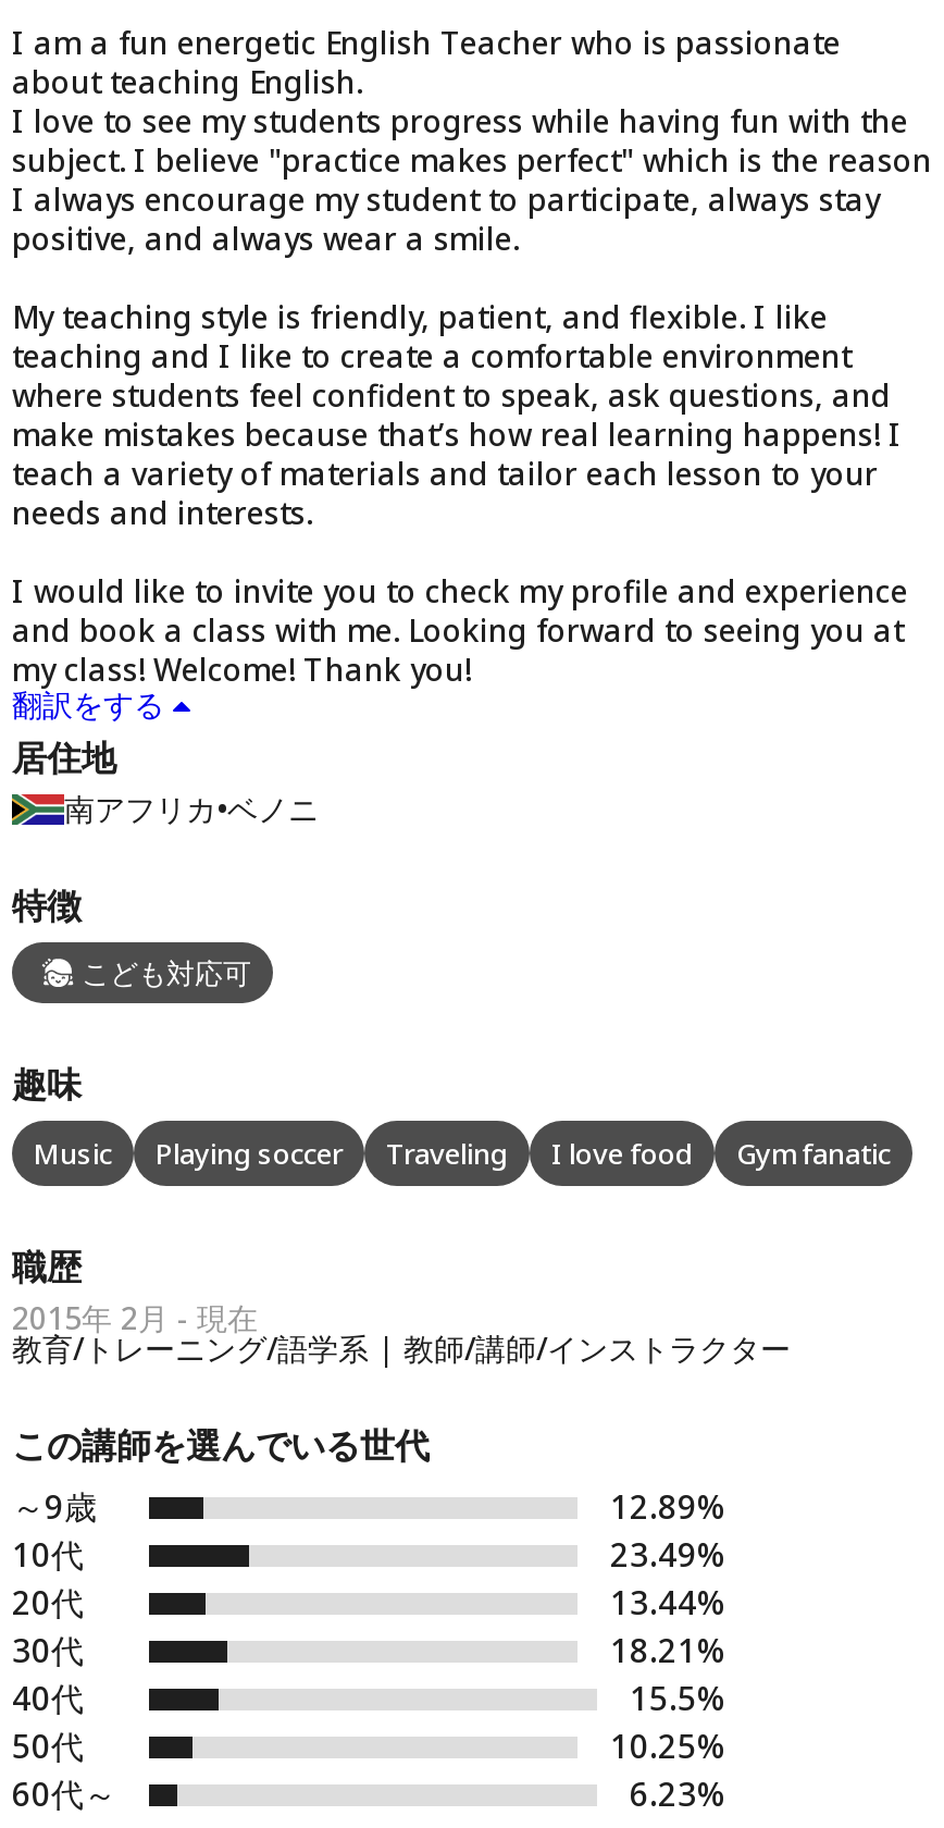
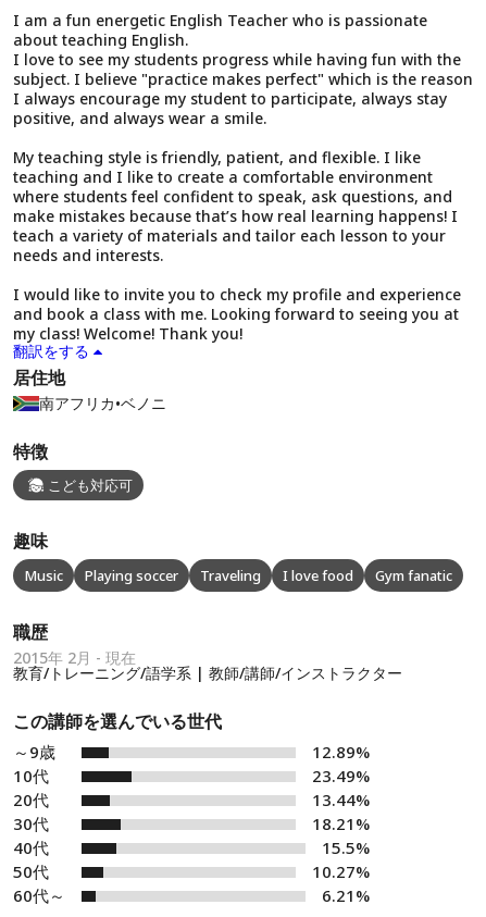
- 10.25%
+ 10.27%

- 6.23%
+ 6.21%
